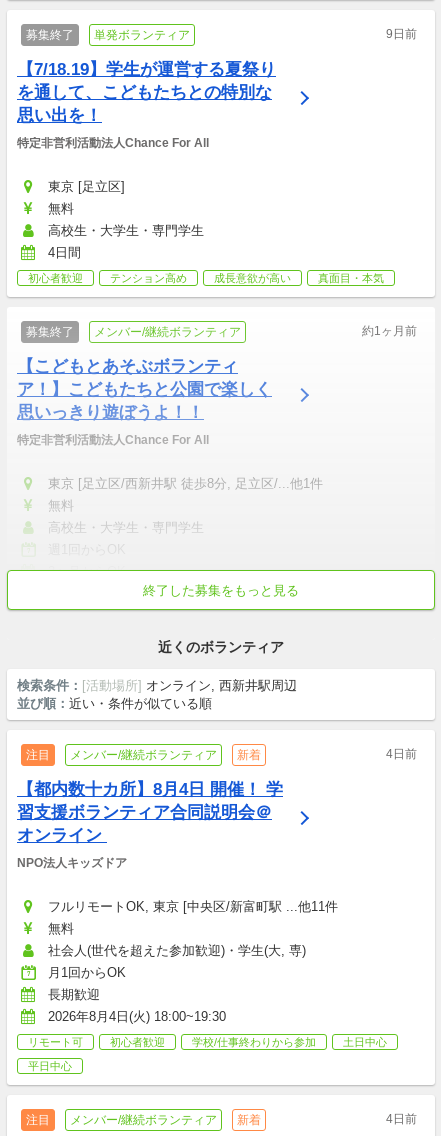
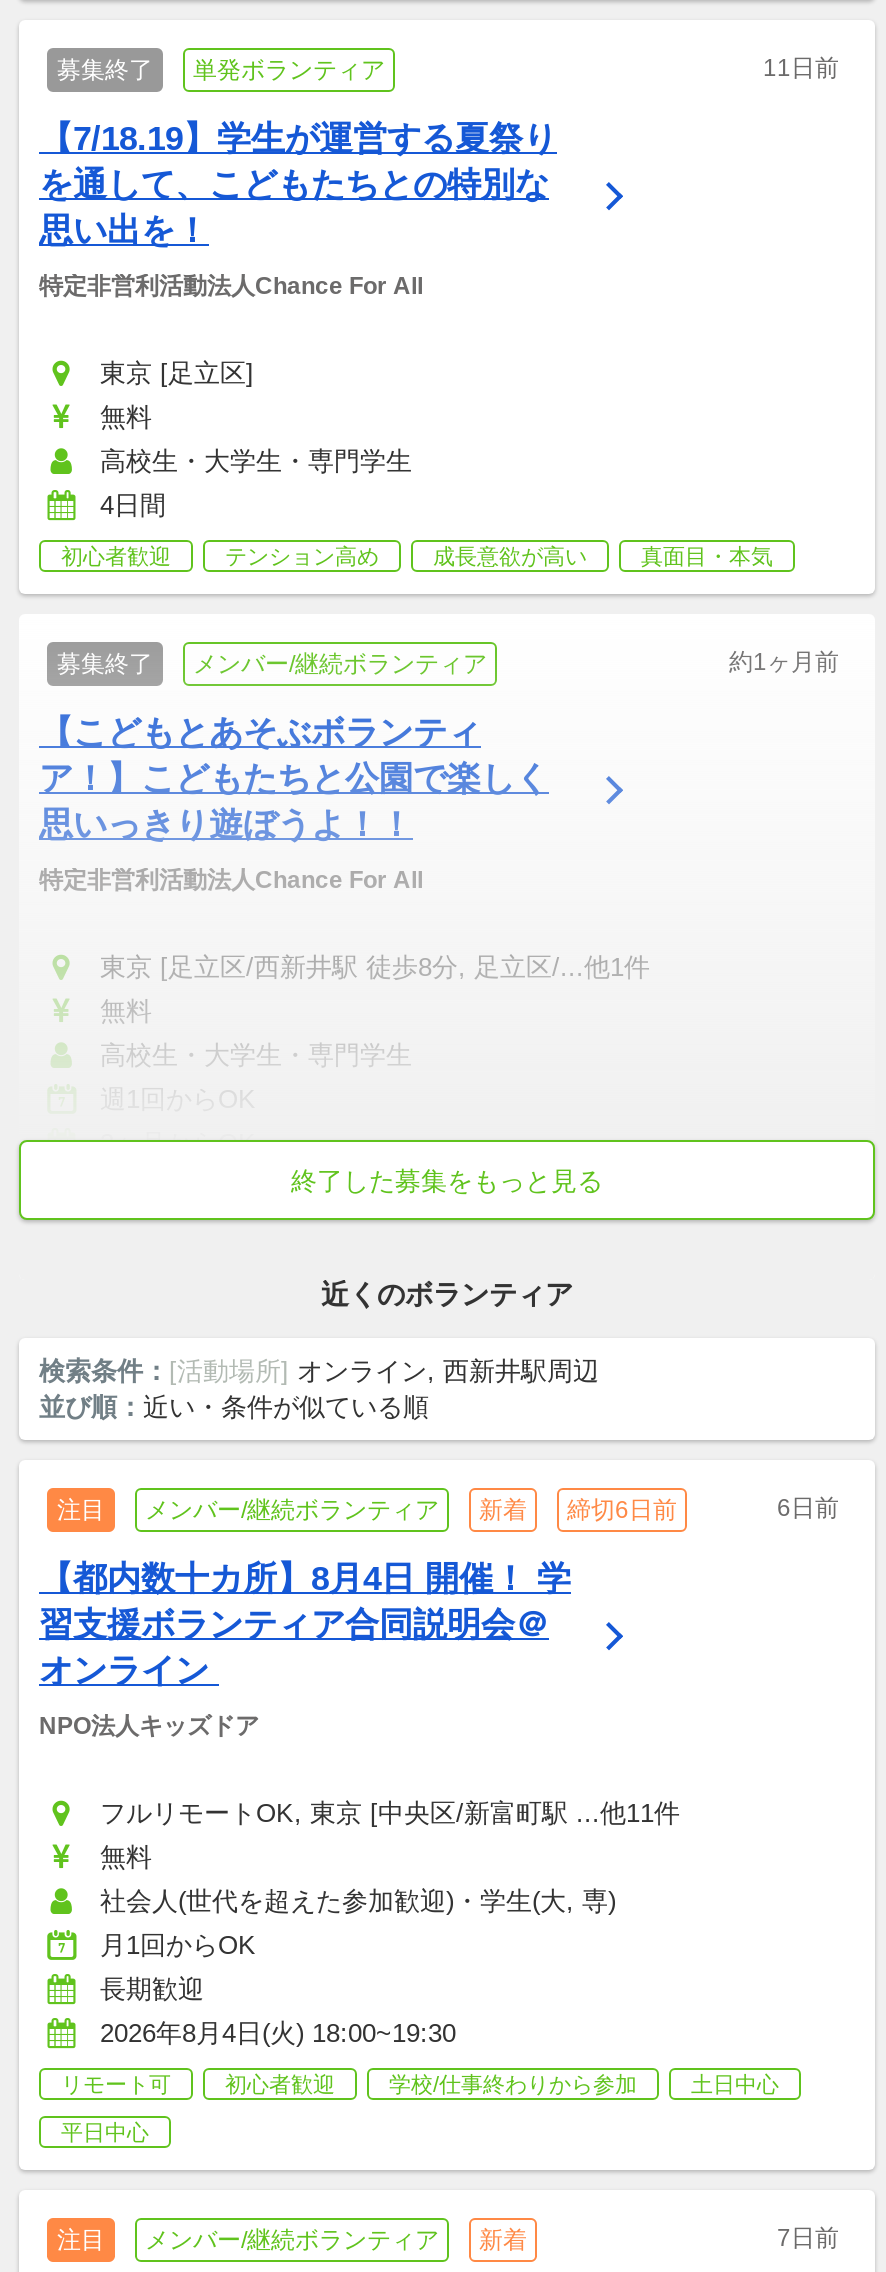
- 9日前
+ 11日前

- 4日前
+ 締切6日前
+ 6日前

- 4日前
+ 7日前
